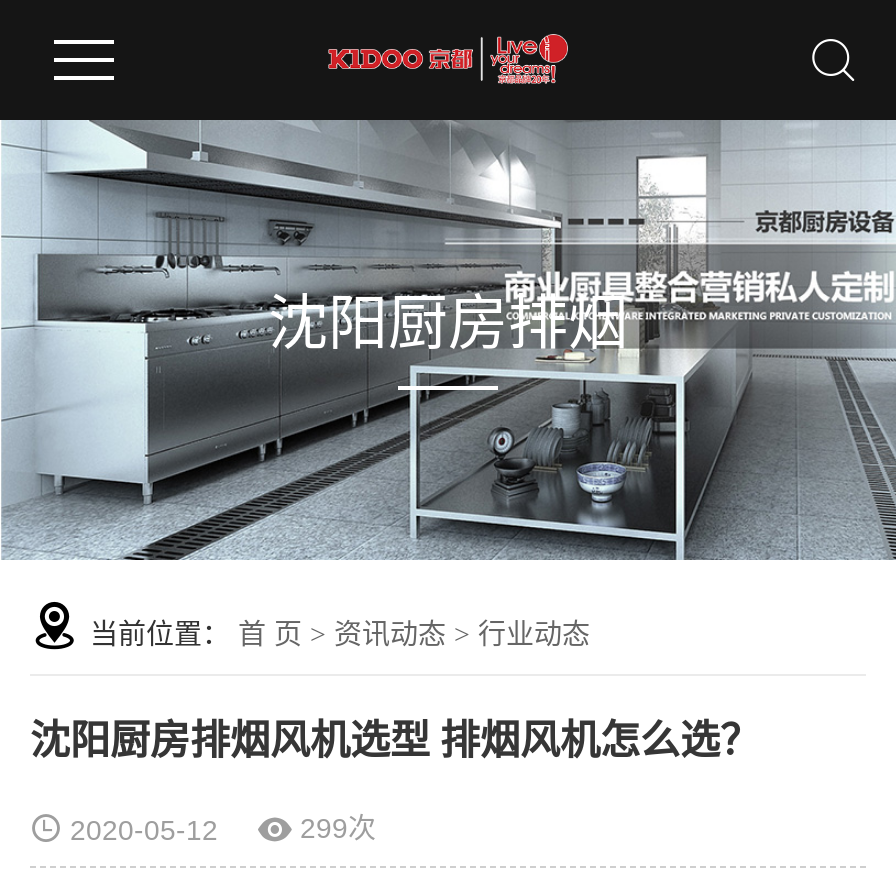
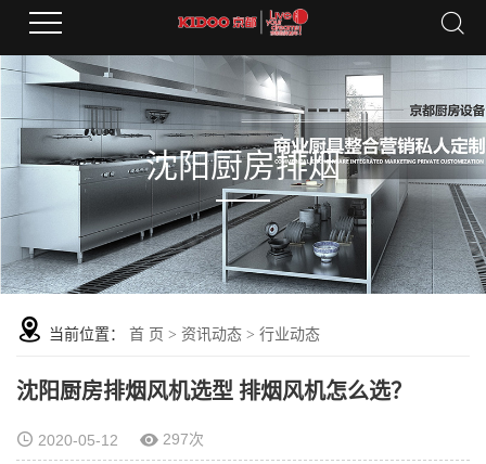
- 299次
+ 297次
